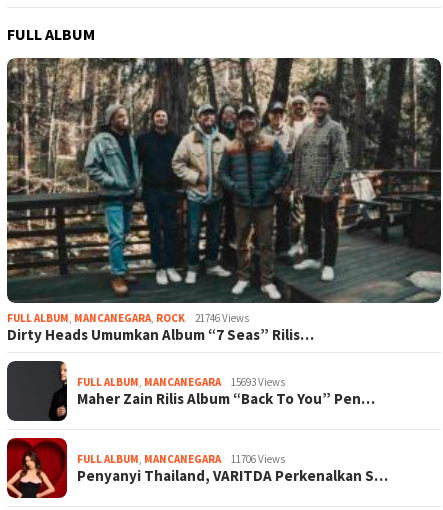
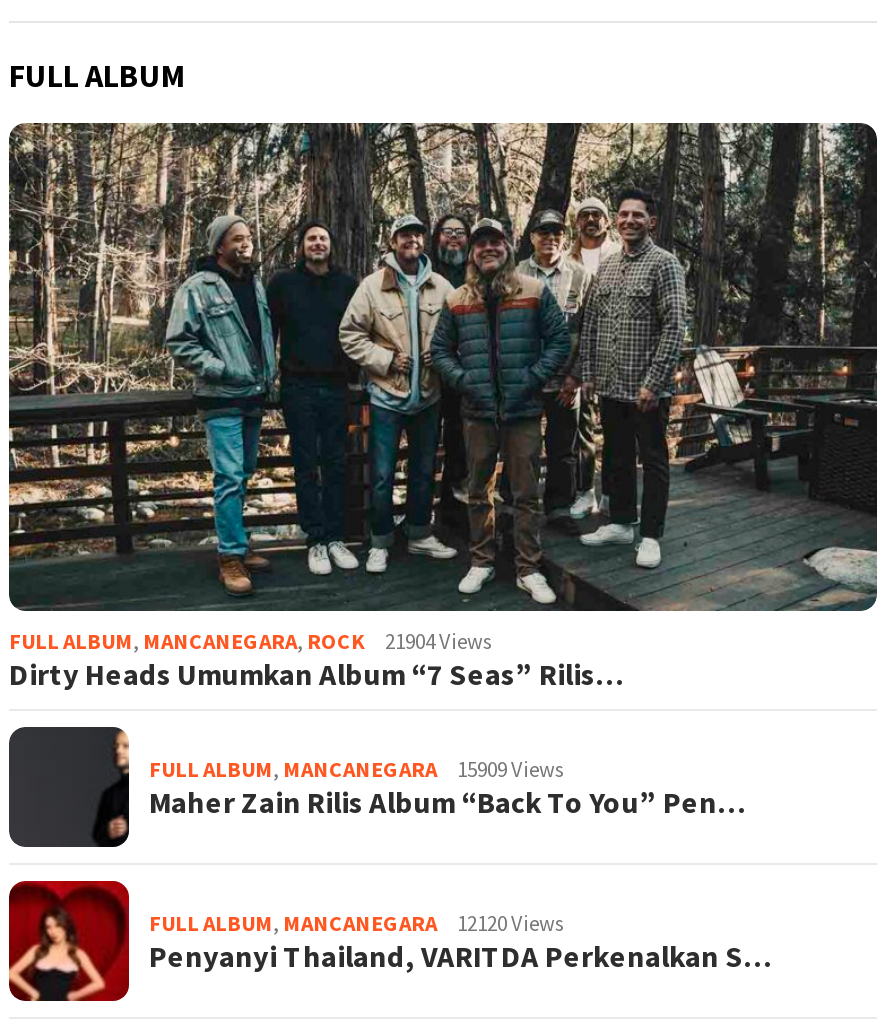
- FULL ALBUM, MANCANEGARA, ROCK 21746 Views
+ FULL ALBUM, MANCANEGARA, ROCK 21904 Views

- FULL ALBUM, MANCANEGARA 15693 Views
+ FULL ALBUM, MANCANEGARA 15909 Views

- FULL ALBUM, MANCANEGARA 11706 Views
+ FULL ALBUM, MANCANEGARA 12120 Views
